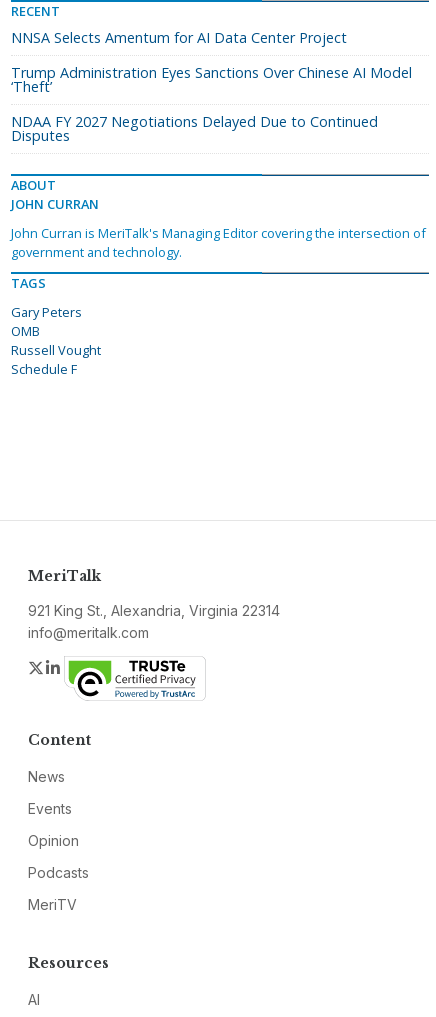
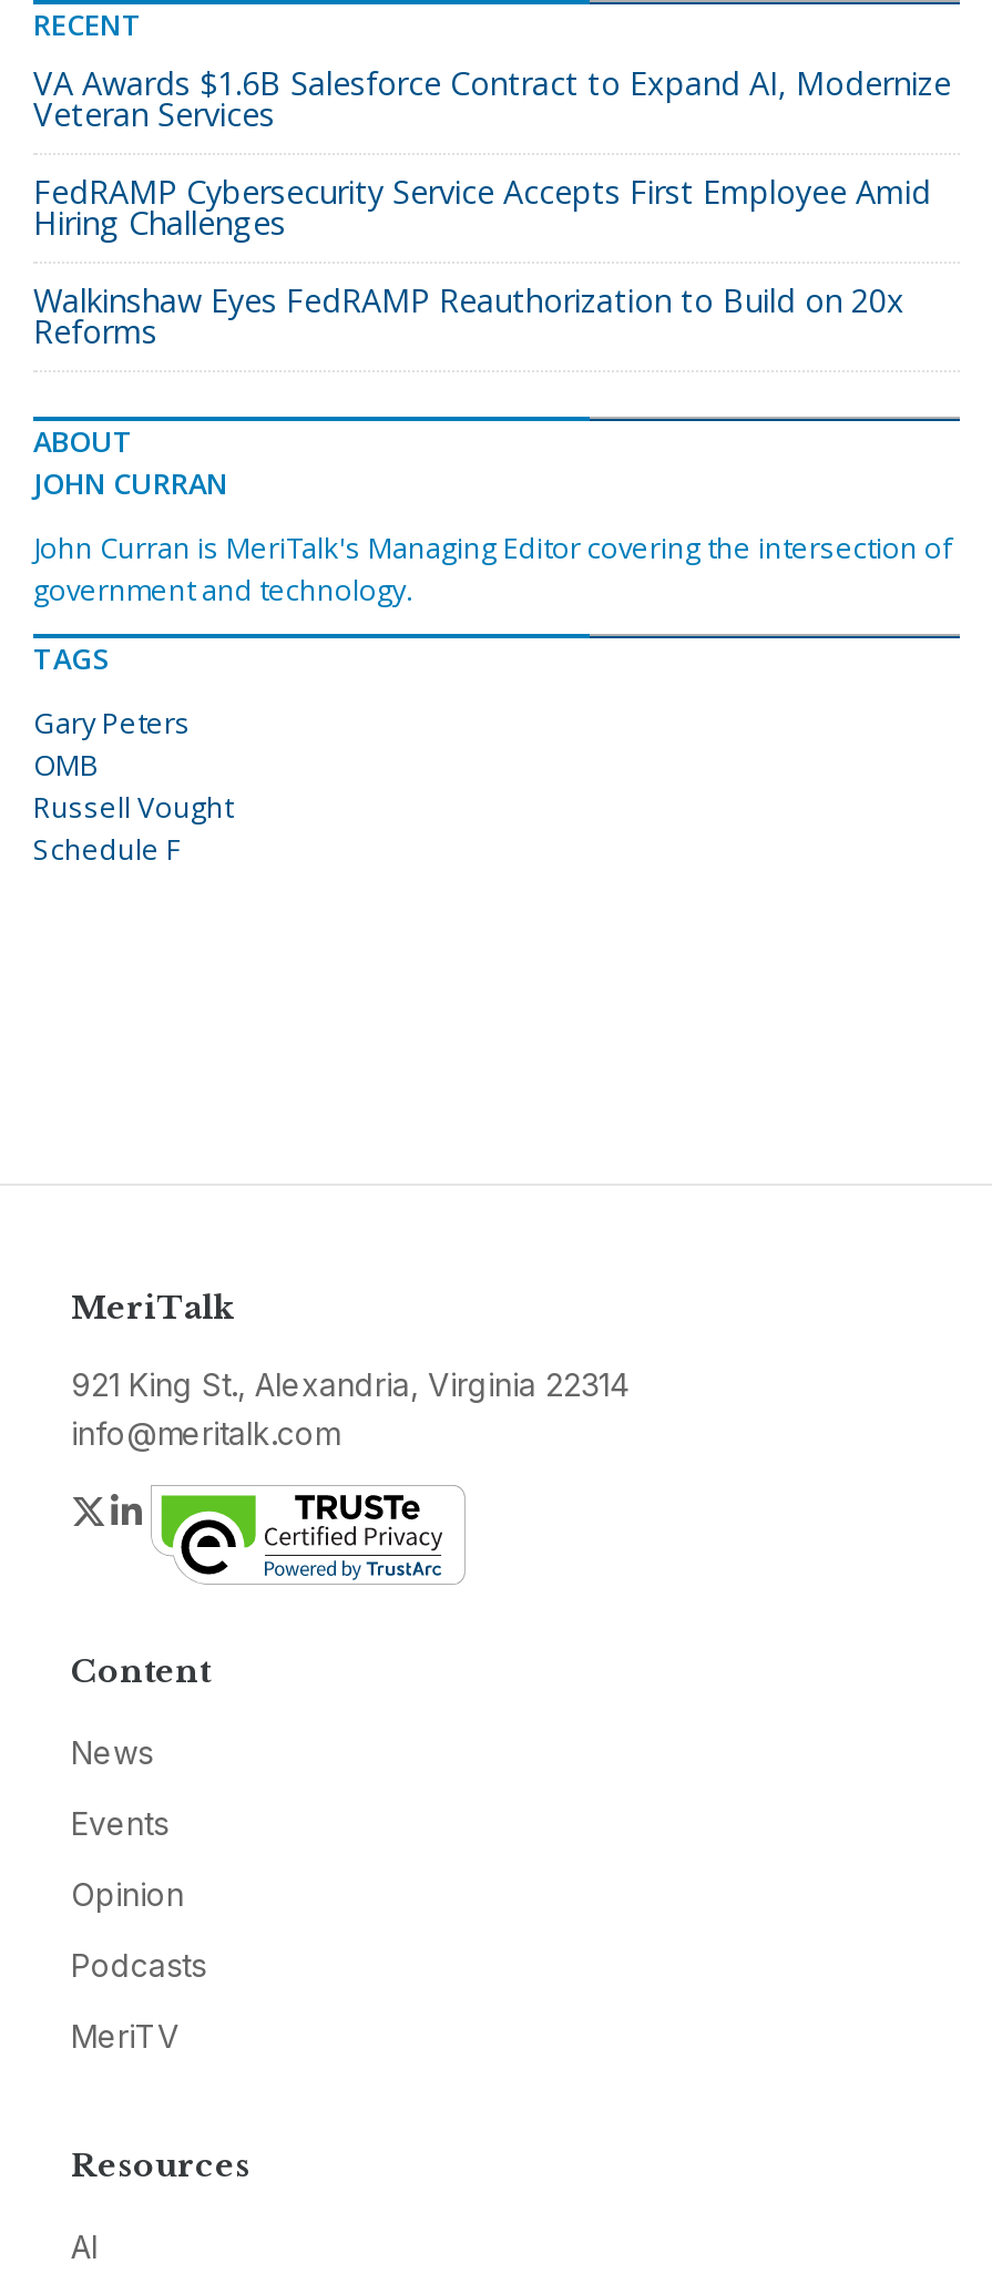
- NNSA Selects Amentum for AI Data Center Project
+ VA Awards $1.6B Salesforce Contract to Expand AI, Modernize
+ Veteran Services

- Trump Administration Eyes Sanctions Over Chinese AI Model
- ‘Theft’
+ FedRAMP Cybersecurity Service Accepts First Employee Amid
+ Hiring Challenges

- NDAA FY 2027 Negotiations Delayed Due to Continued
- Disputes
+ Walkinshaw Eyes FedRAMP Reauthorization to Build on 20x
+ Reforms
